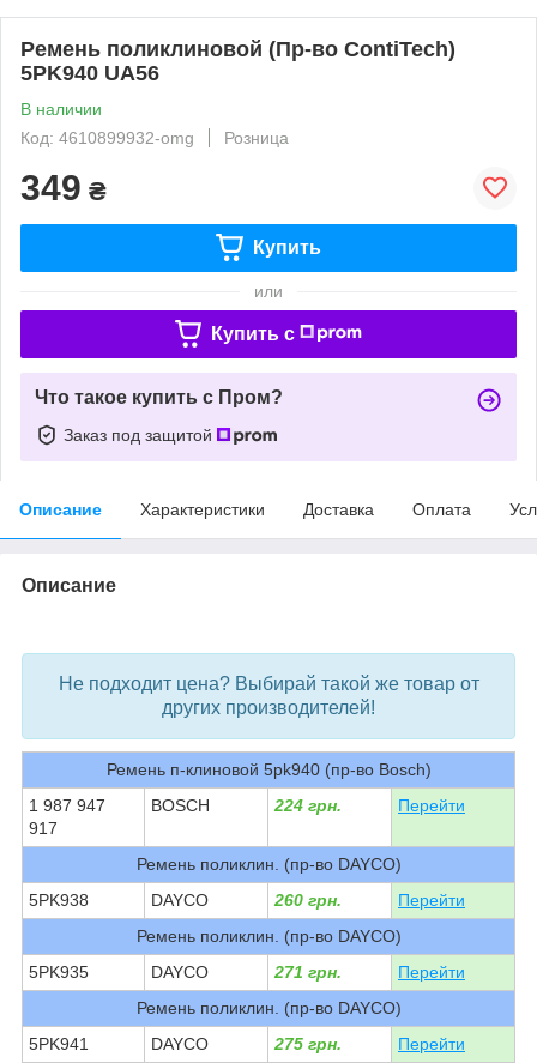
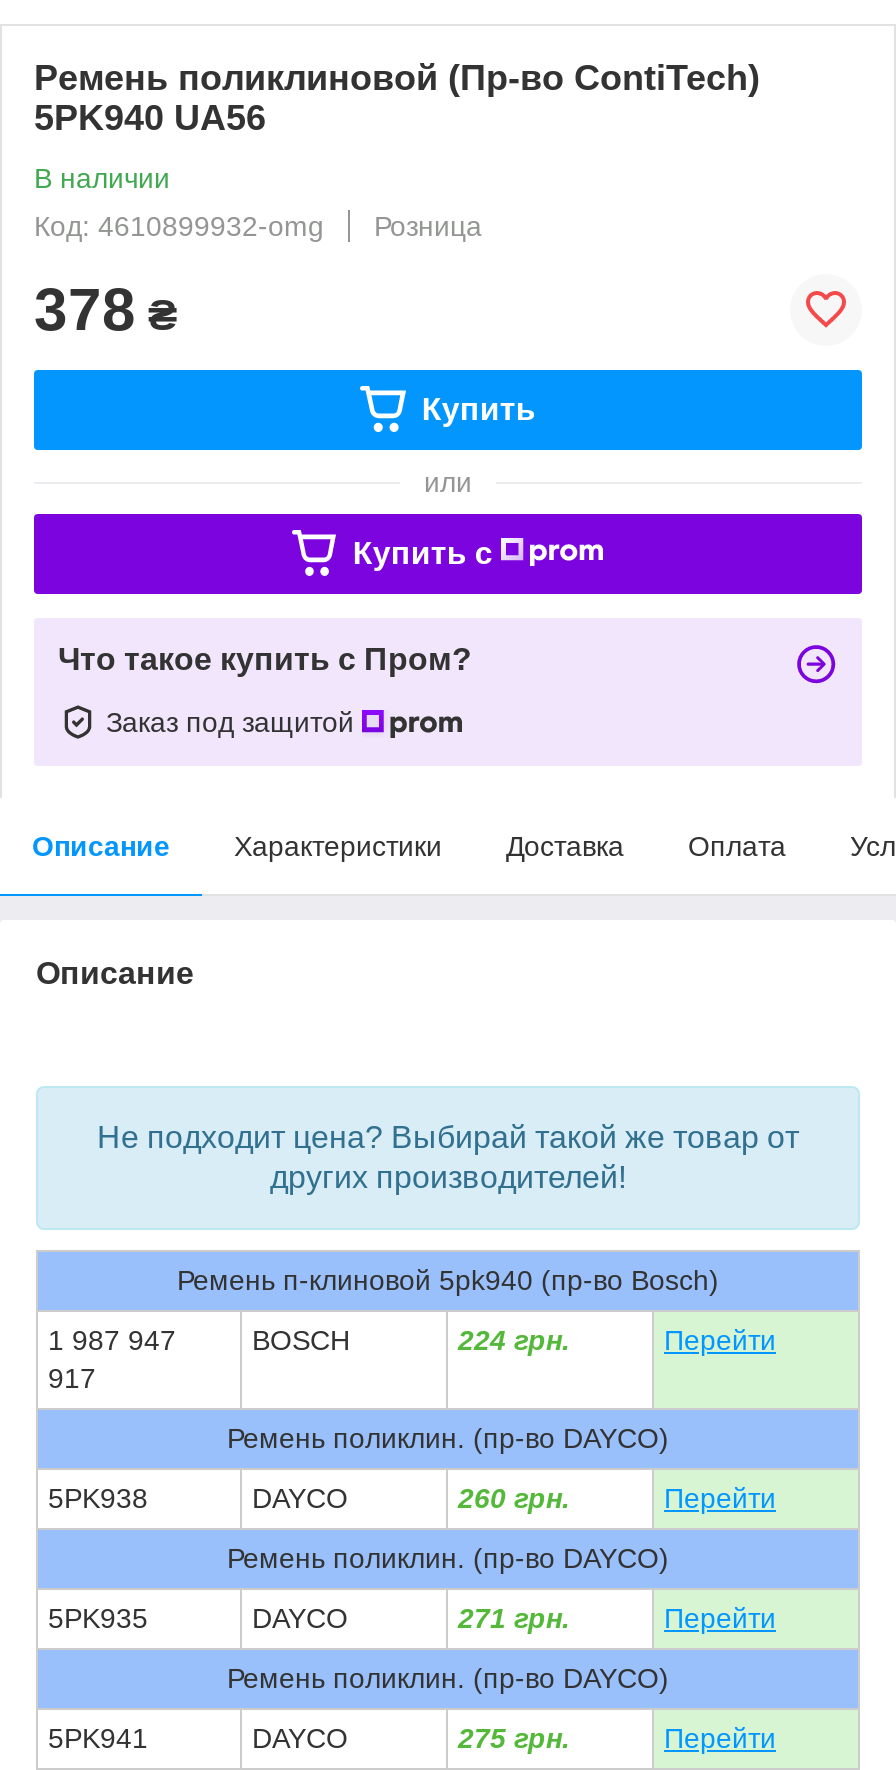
- 349 ₴
+ 378 ₴
